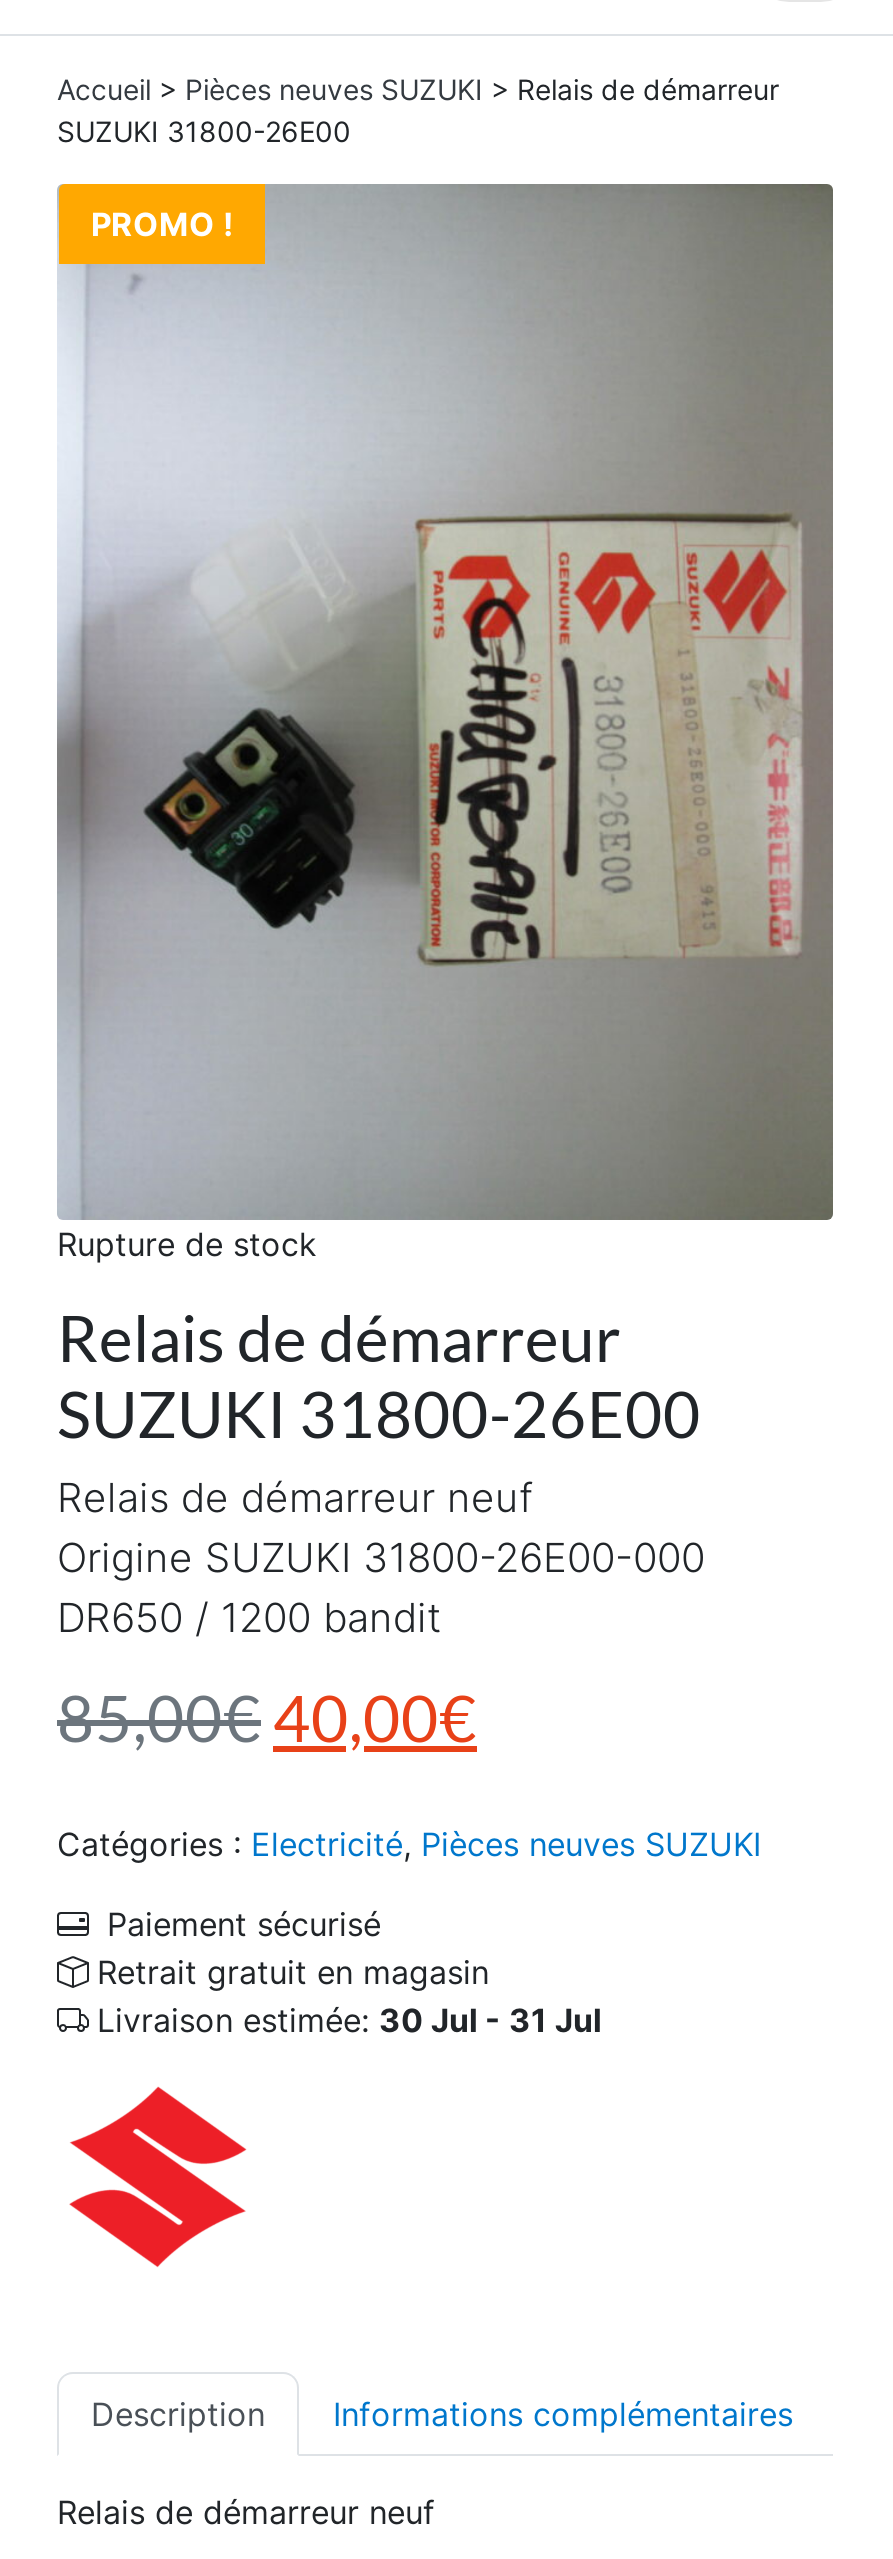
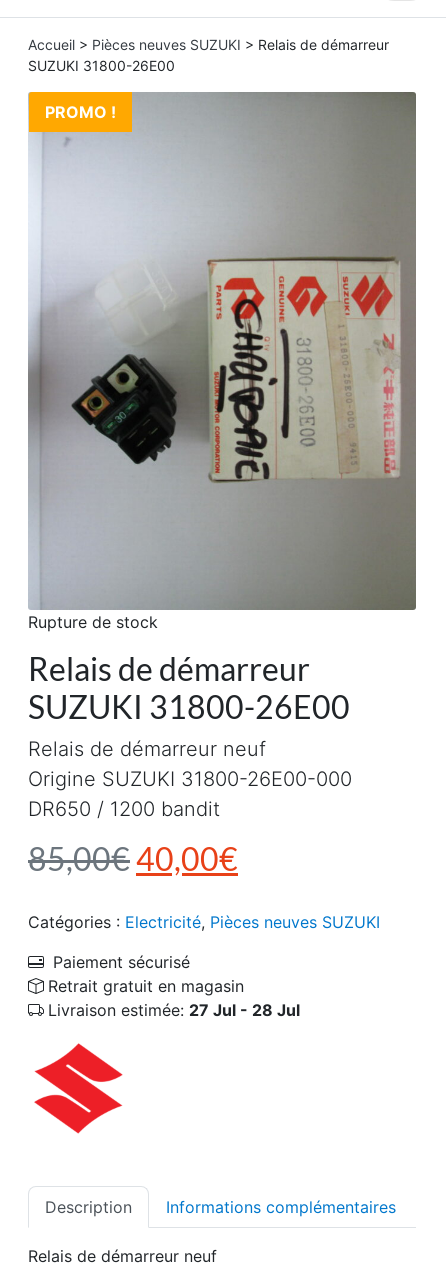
- Livraison estimée: 30 Jul - 31 Jul
+ Livraison estimée: 27 Jul - 28 Jul
